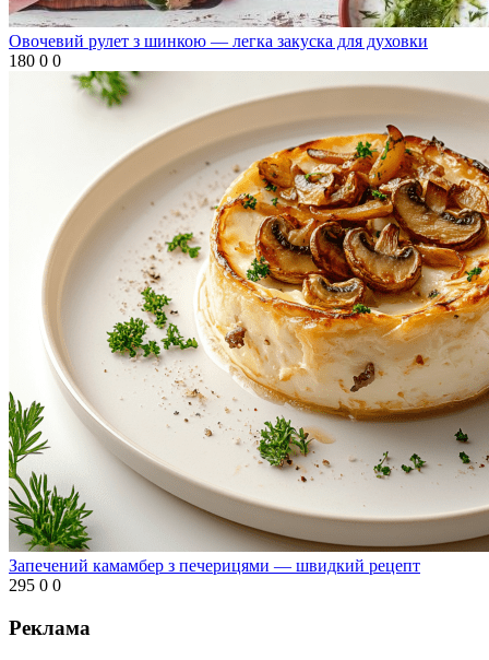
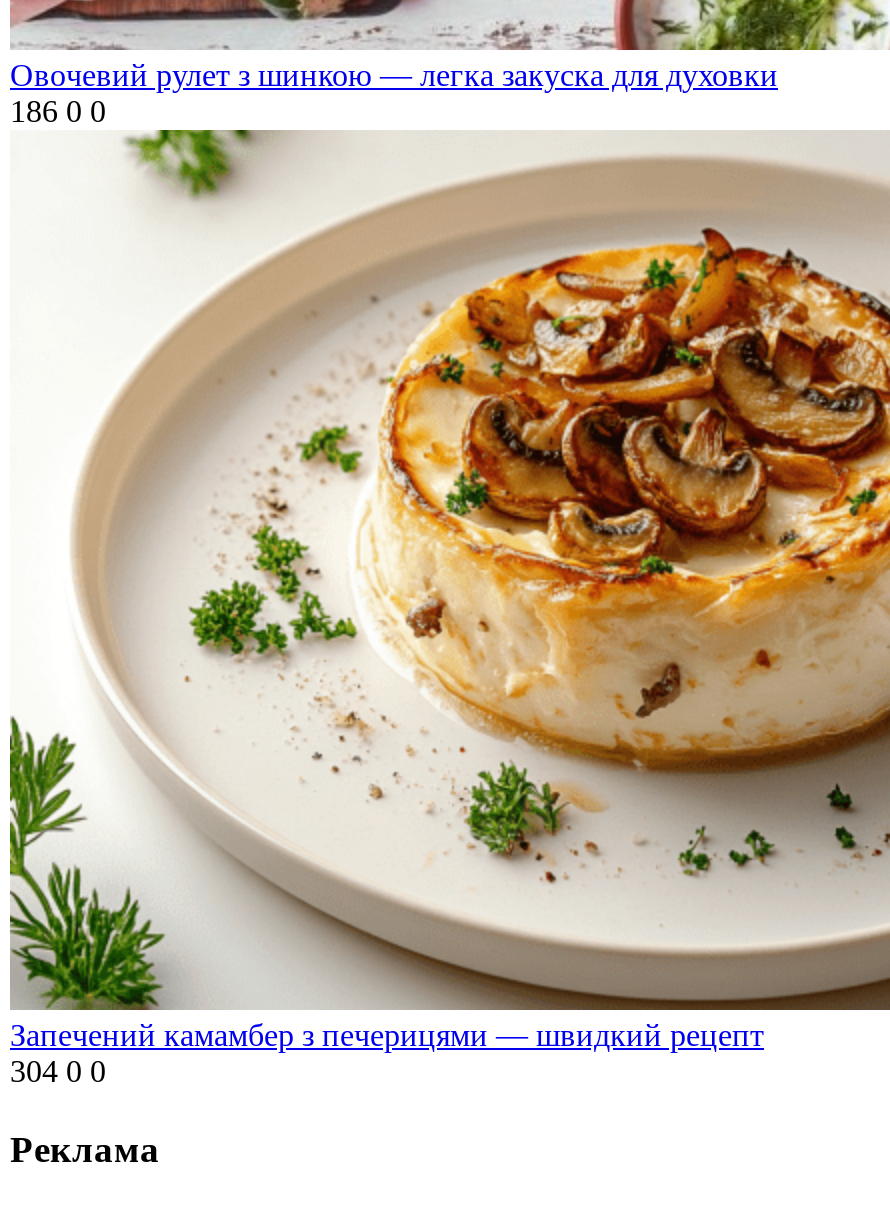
- 180 0 0
+ 186 0 0

- 295 0 0
+ 304 0 0
